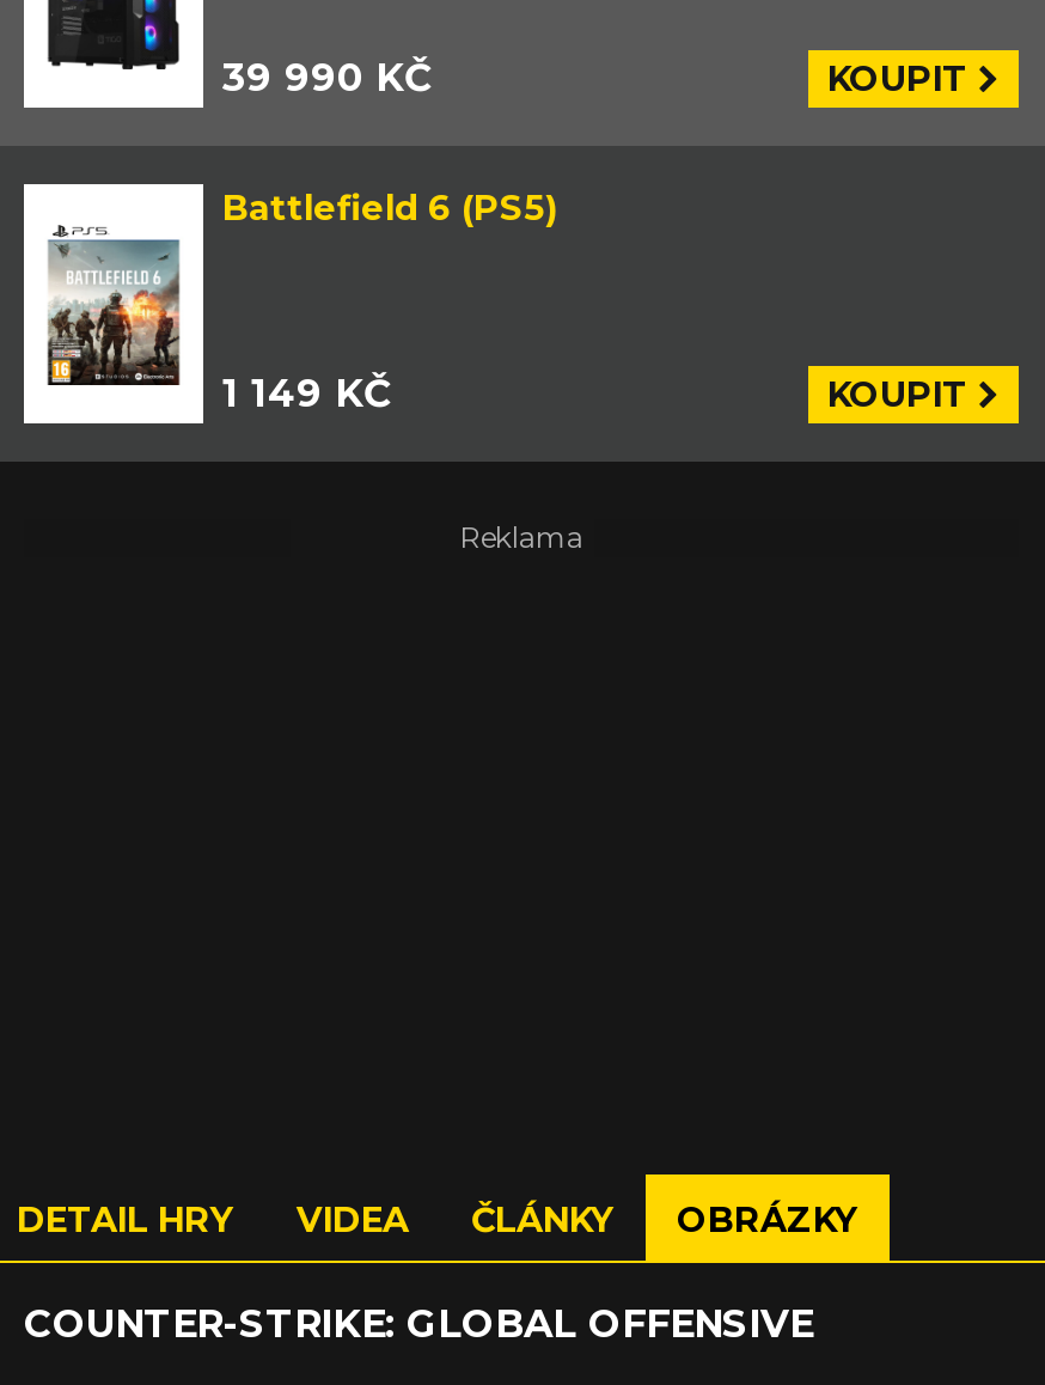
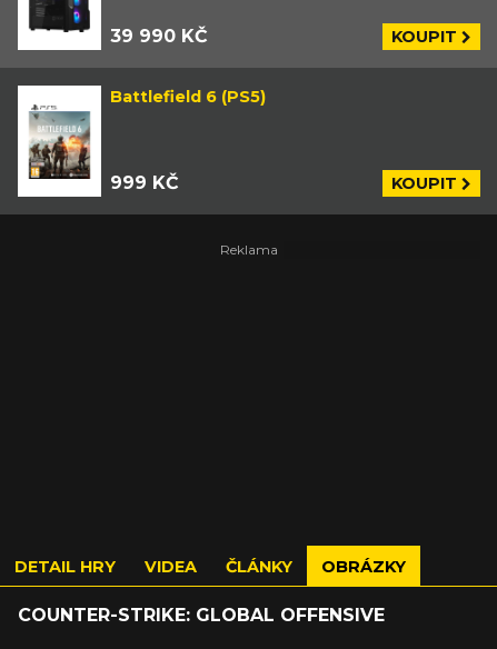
- 1 149 KČ
+ 999 KČ
